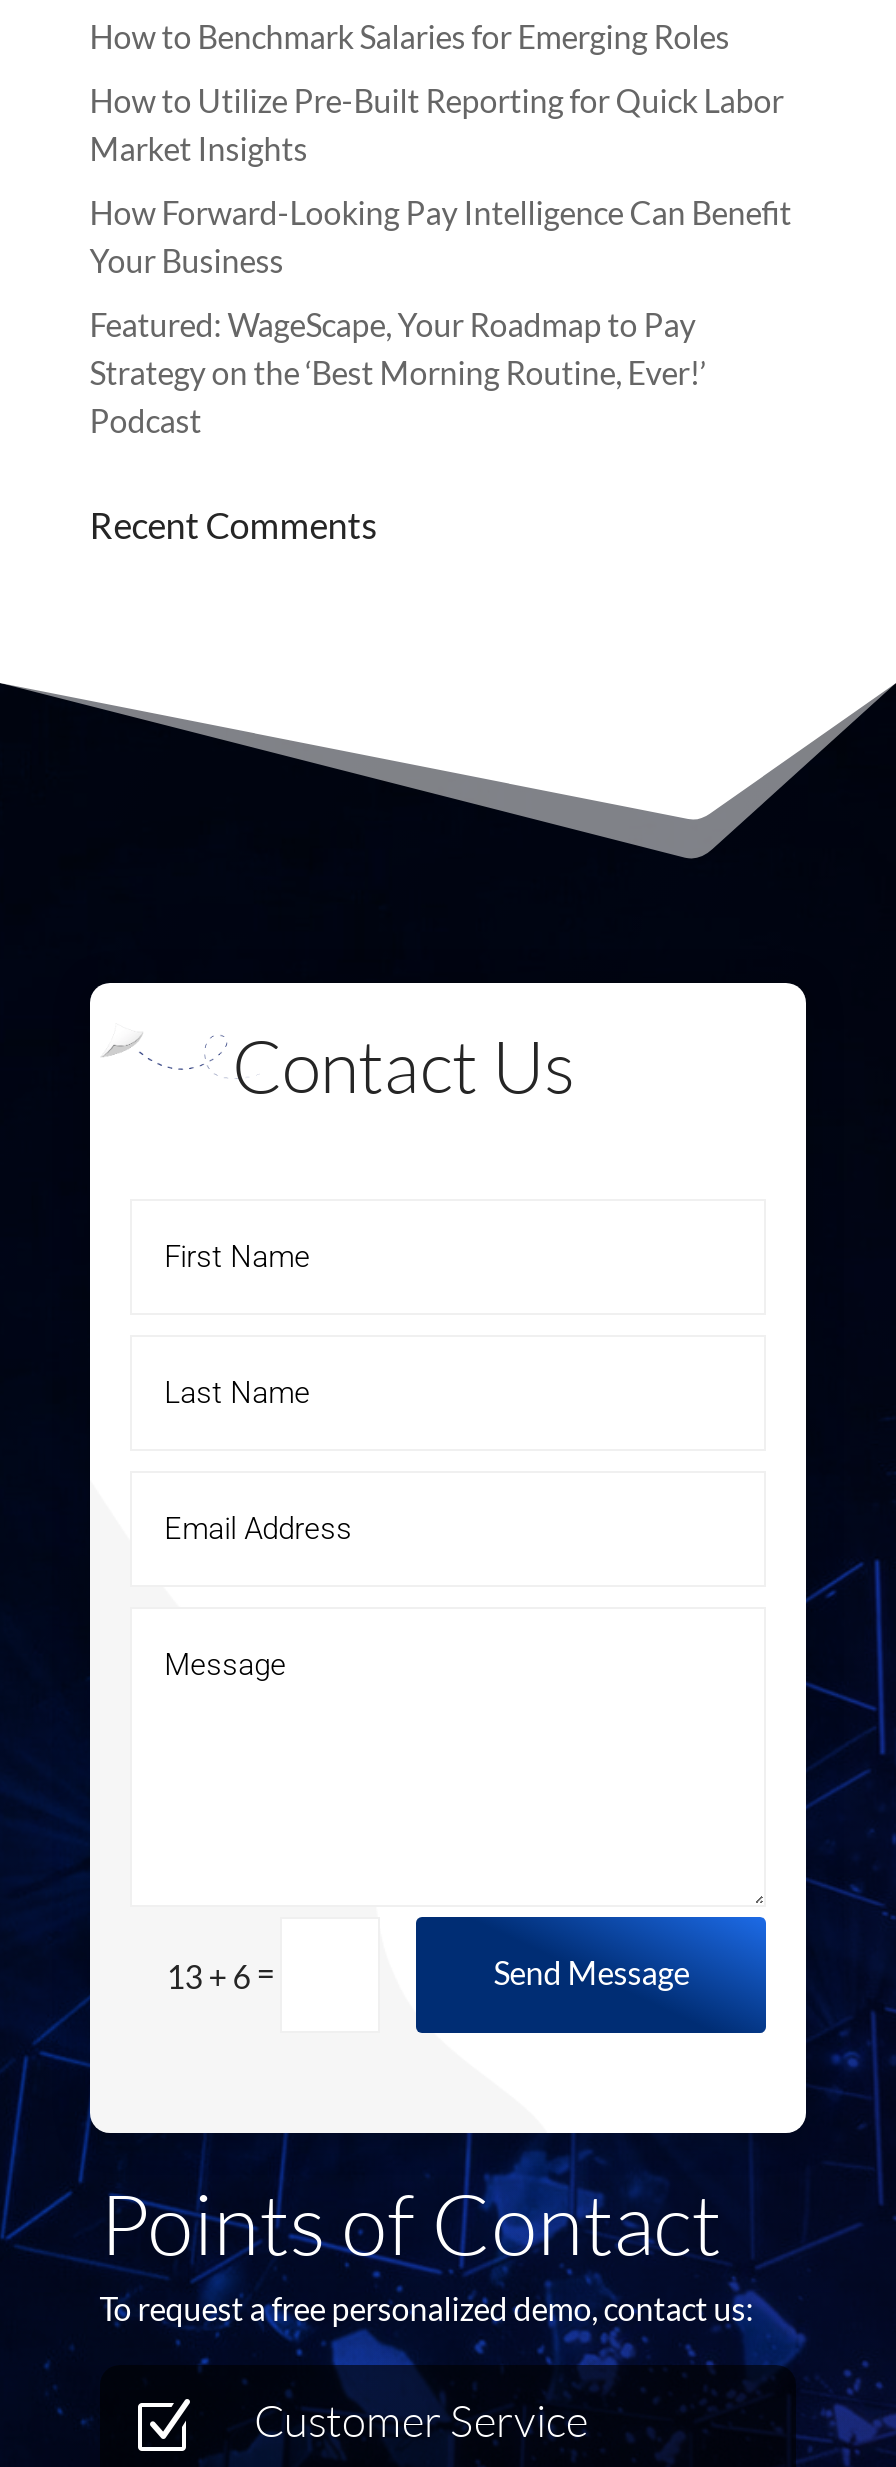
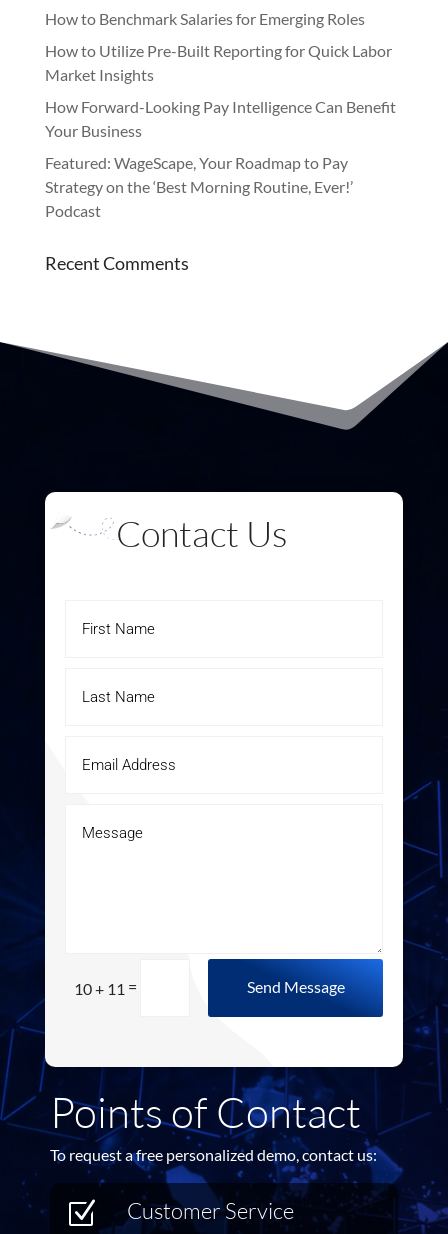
- 13 + 6 =
+ 10 + 11 =
